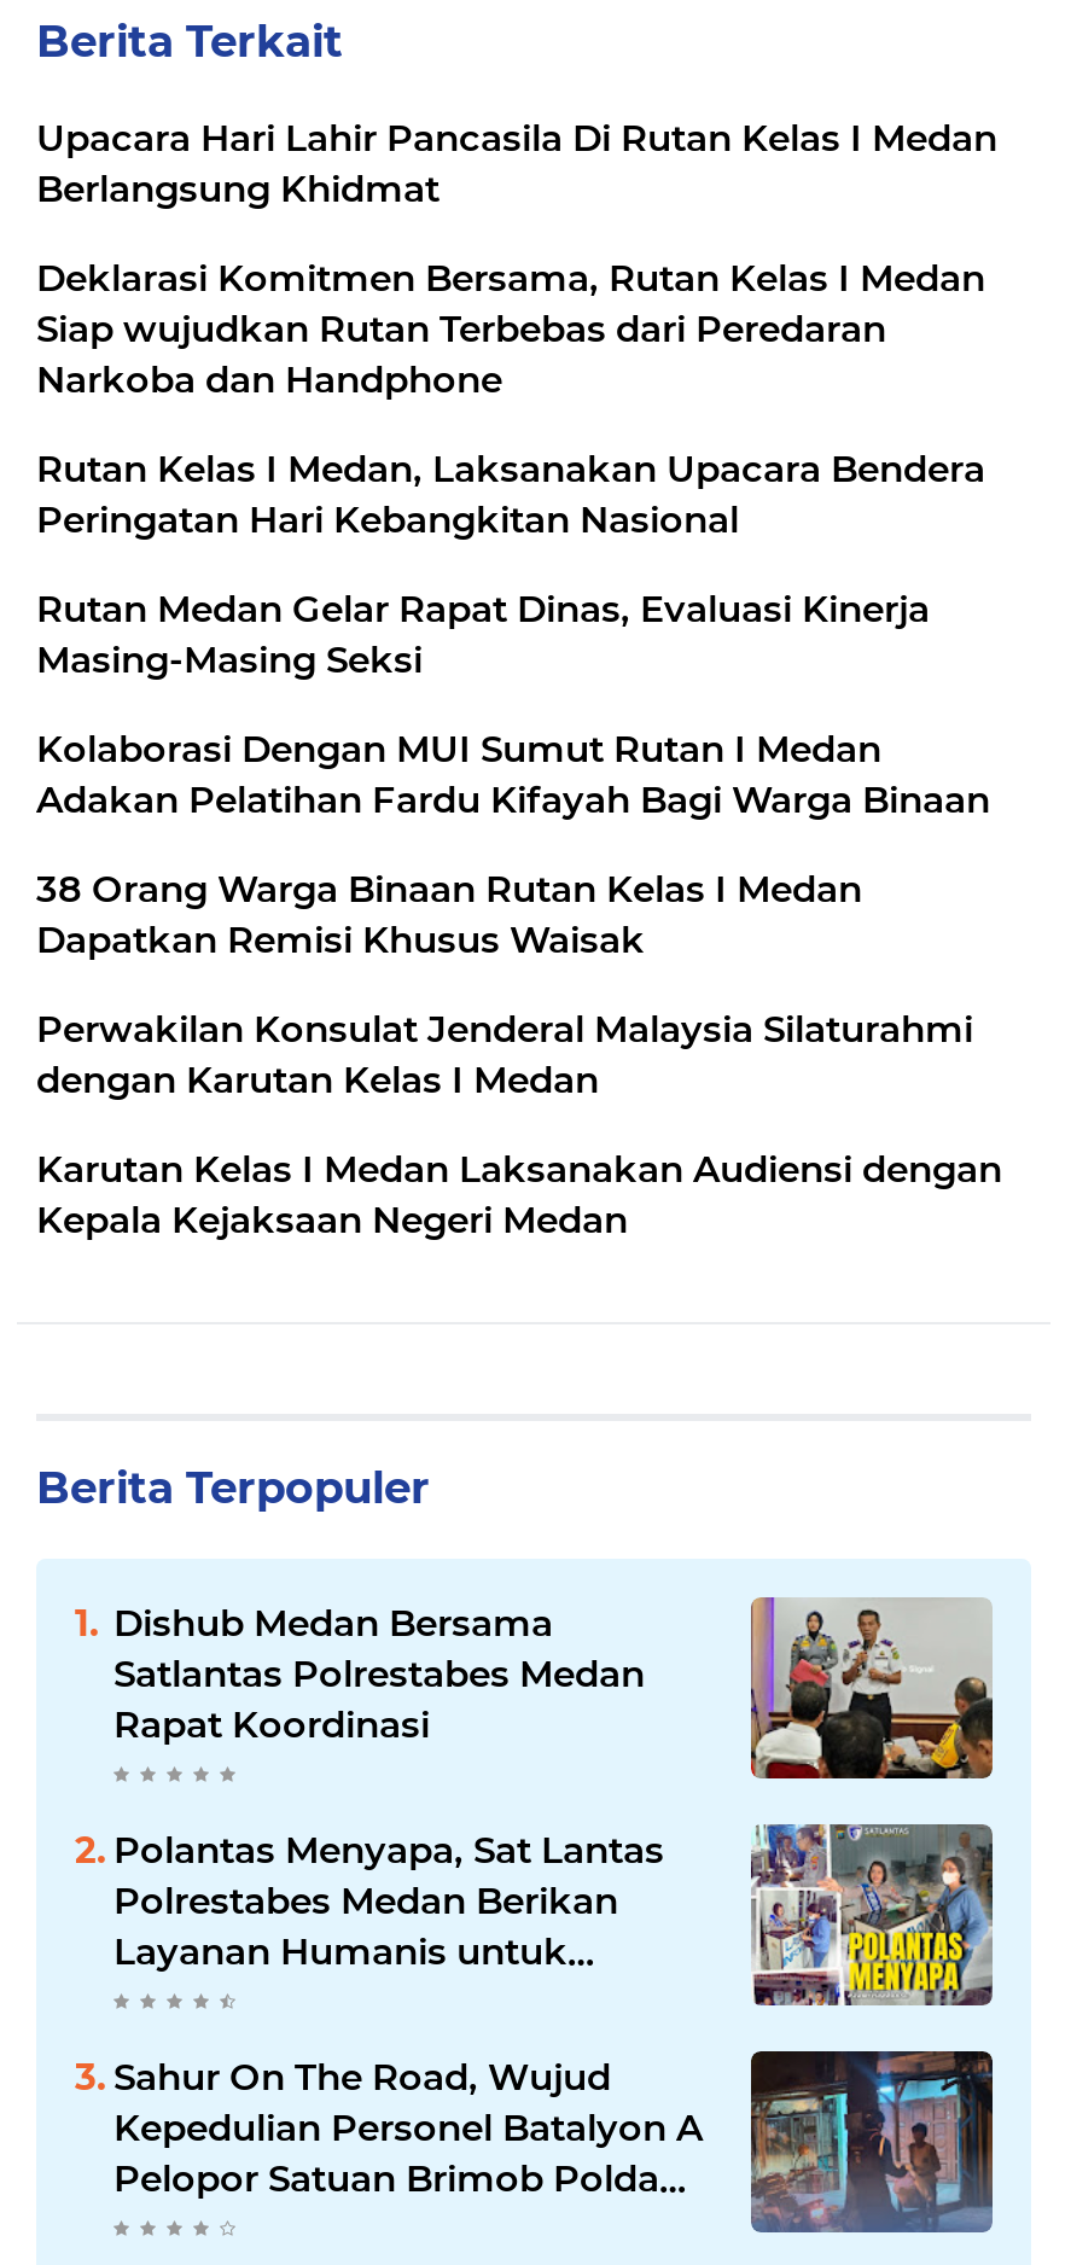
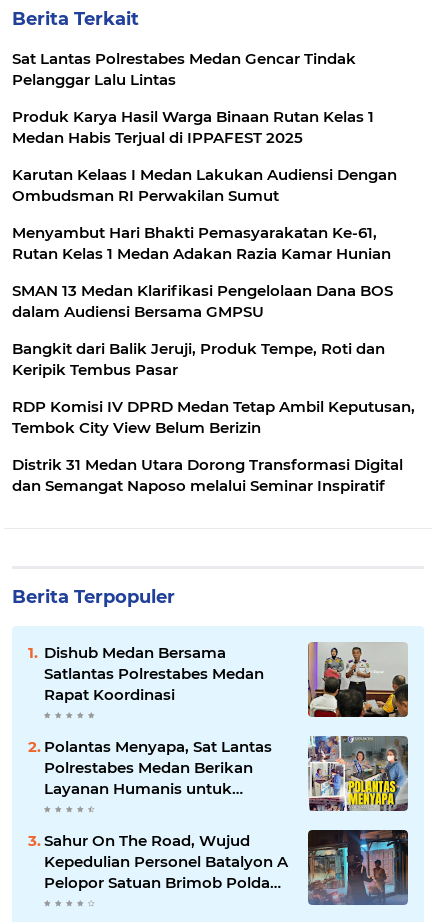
- Upacara Hari Lahir Pancasila Di Rutan Kelas I Medan
- Berlangsung Khidmat
+ Sat Lantas Polrestabes Medan Gencar Tindak
+ Pelanggar Lalu Lintas

- Deklarasi Komitmen Bersama, Rutan Kelas I Medan
- Siap wujudkan Rutan Terbebas dari Peredaran
- Narkoba dan Handphone
+ Produk Karya Hasil Warga Binaan Rutan Kelas 1
+ Medan Habis Terjual di IPPAFEST 2025

- Rutan Kelas I Medan, Laksanakan Upacara Bendera
- Peringatan Hari Kebangkitan Nasional
+ Karutan Kelaas I Medan Lakukan Audiensi Dengan
+ Ombudsman RI Perwakilan Sumut

- Rutan Medan Gelar Rapat Dinas, Evaluasi Kinerja
- Masing-Masing Seksi
+ Menyambut Hari Bhakti Pemasyarakatan Ke-61,
+ Rutan Kelas 1 Medan Adakan Razia Kamar Hunian

- Kolaborasi Dengan MUI Sumut Rutan I Medan
- Adakan Pelatihan Fardu Kifayah Bagi Warga Binaan
+ SMAN 13 Medan Klarifikasi Pengelolaan Dana BOS
+ dalam Audiensi Bersama GMPSU

- 38 Orang Warga Binaan Rutan Kelas I Medan
- Dapatkan Remisi Khusus Waisak
+ Bangkit dari Balik Jeruji, Produk Tempe, Roti dan
+ Keripik Tembus Pasar

- Perwakilan Konsulat Jenderal Malaysia Silaturahmi
- dengan Karutan Kelas I Medan
+ RDP Komisi IV DPRD Medan Tetap Ambil Keputusan,
+ Tembok City View Belum Berizin

- Karutan Kelas I Medan Laksanakan Audiensi dengan
- Kepala Kejaksaan Negeri Medan
+ Distrik 31 Medan Utara Dorong Transformasi Digital
+ dan Semangat Naposo melalui Seminar Inspiratif
